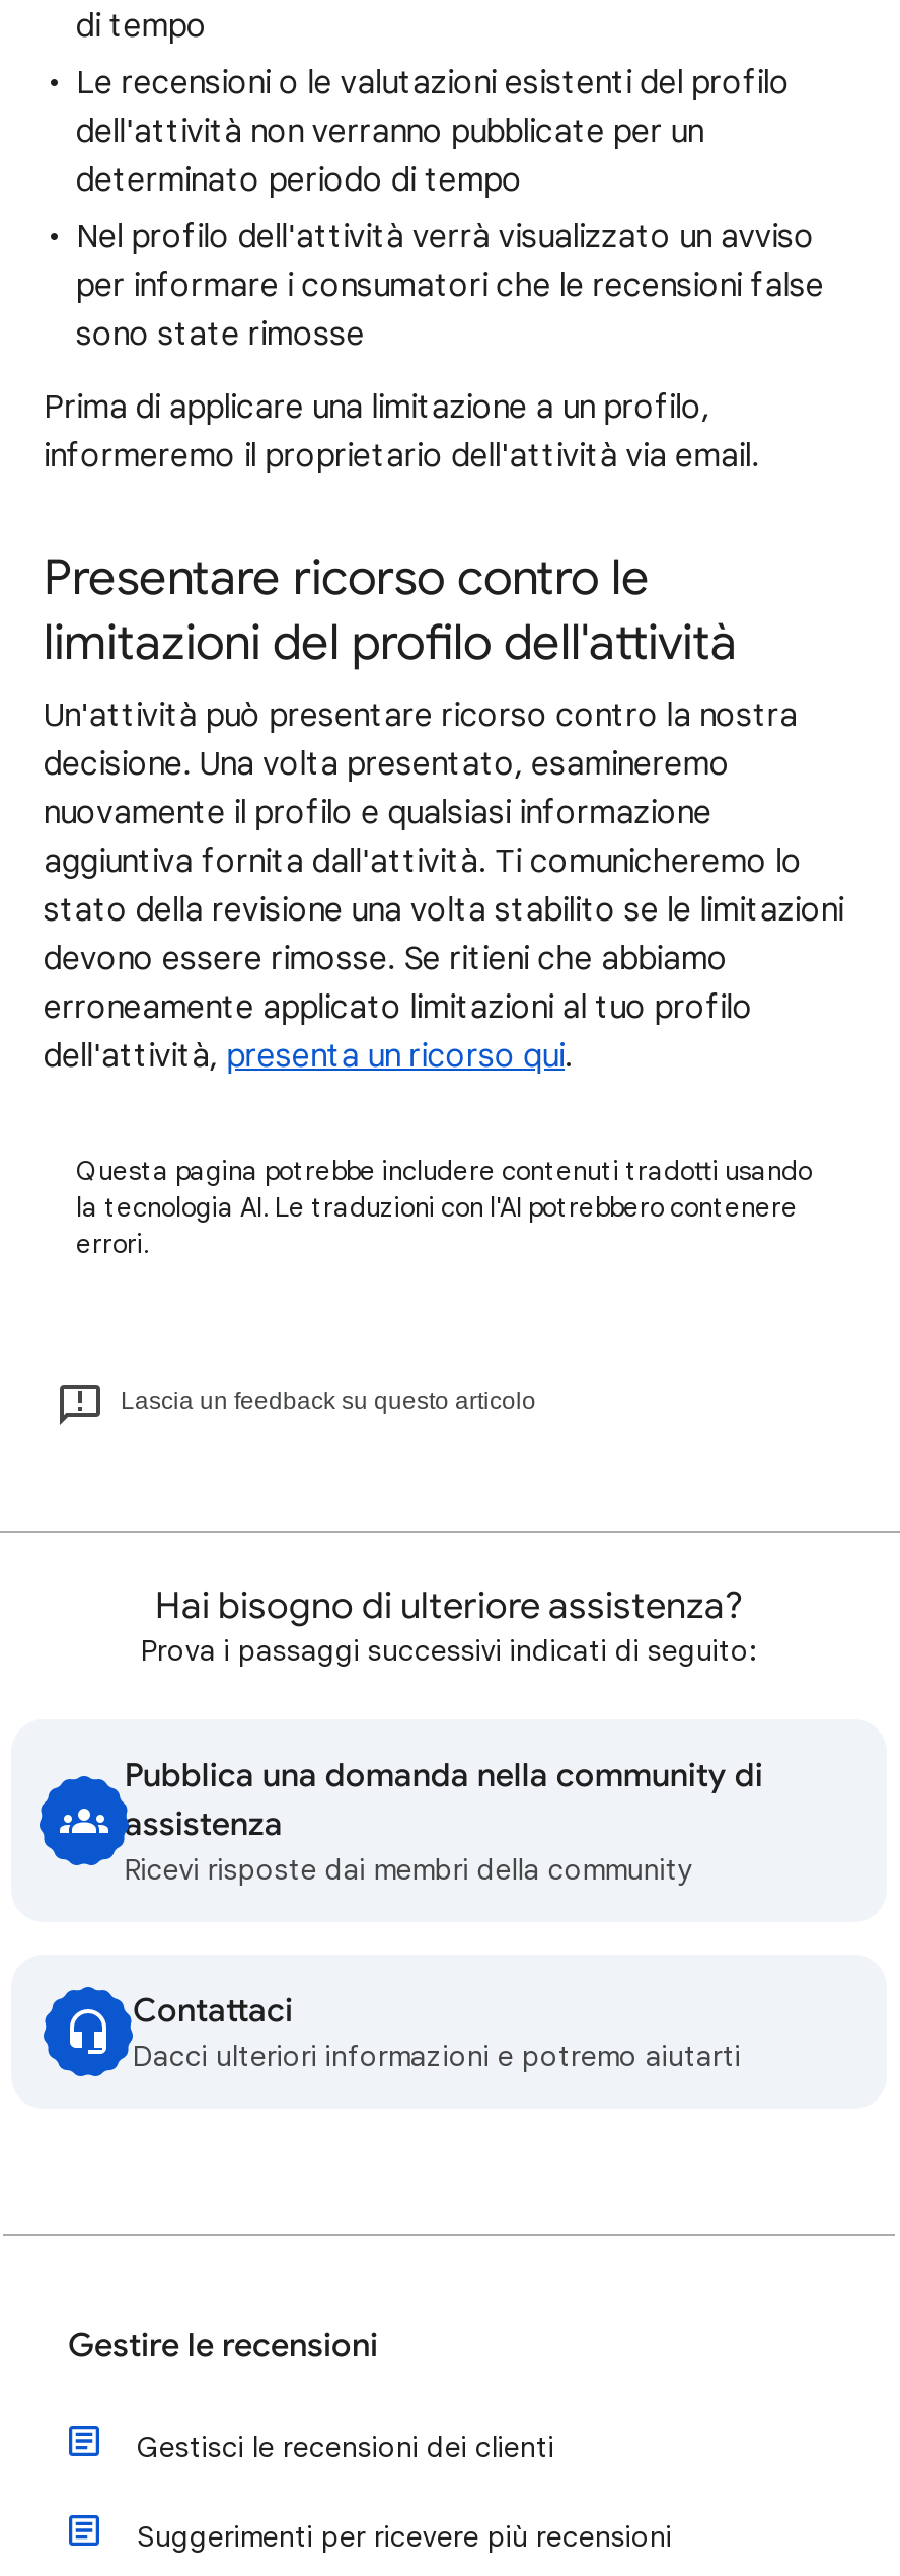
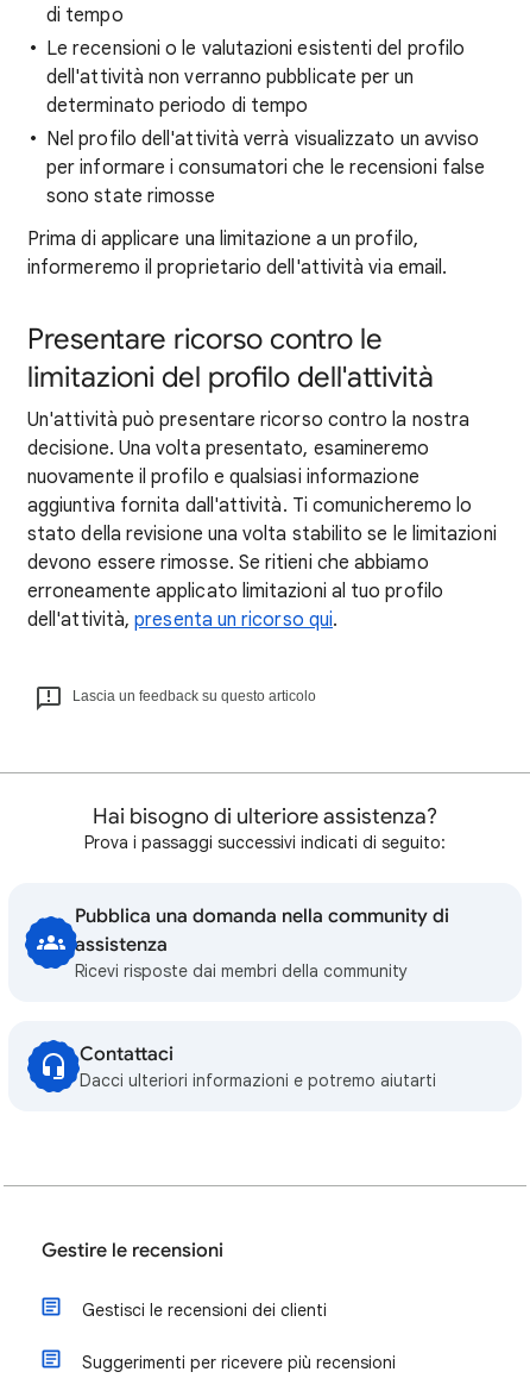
- Questa pagina potrebbe includere contenuti tradotti usando
- la tecnologia AI. Le traduzioni con l'AI potrebbero contenere
- errori.
